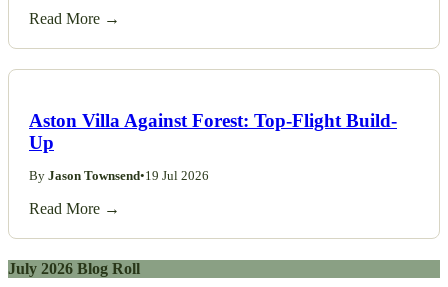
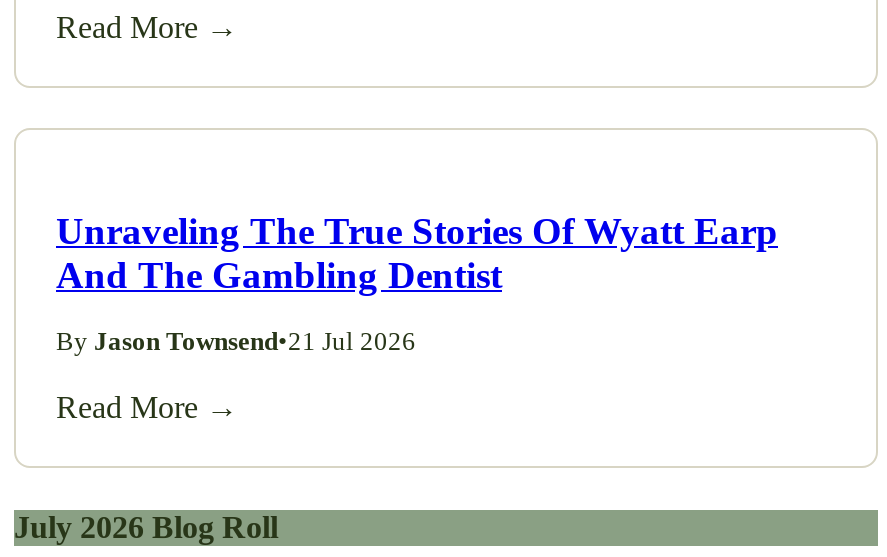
- Aston Villa Against Forest: Top-Flight Build-
- Up
+ Unraveling The True Stories Of Wyatt Earp
+ And The Gambling Dentist

- By Jason Townsend•19 Jul 2026
+ By Jason Townsend•21 Jul 2026
